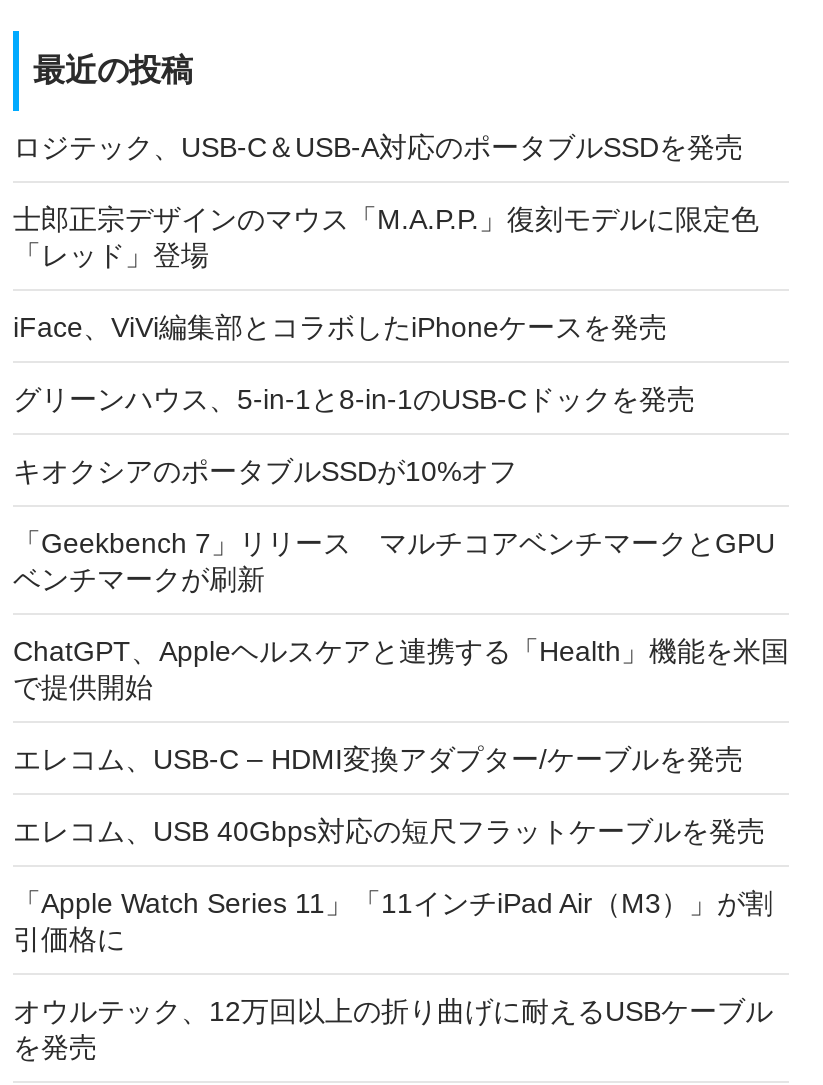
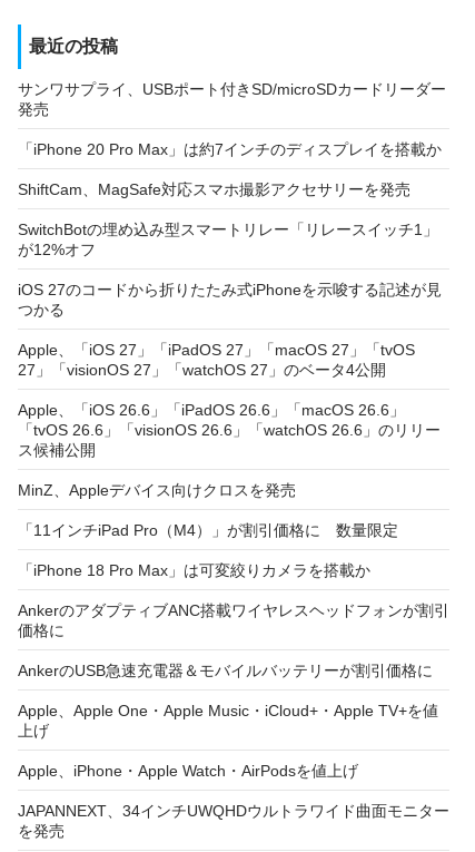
- ロジテック、USB-C＆USB-A対応のポータブルSSDを発売
- 士郎正宗デザインのマウス「M.A.P.P.」復刻モデルに限定色
- 「レッド」登場
- iFace、ViVi編集部とコラボしたiPhoneケースを発売
- グリーンハウス、5-in-1と8-in-1のUSB-Cドックを発売
- キオクシアのポータブルSSDが10%オフ
- 「Geekbench 7」リリース マルチコアベンチマークとGPU
- ベンチマークが刷新
- ChatGPT、Appleヘルスケアと連携する「Health」機能を米国
- で提供開始
- エレコム、USB-C – HDMI変換アダプター/ケーブルを発売
- エレコム、USB 40Gbps対応の短尺フラットケーブルを発売
- 「Apple Watch Series 11」「11インチiPad Air（M3）」が割
- 引価格に
- オウルテック、12万回以上の折り曲げに耐えるUSBケーブル
+ サンワサプライ、USBポート付きSD/microSDカードリーダー
+ 発売
+ 「iPhone 20 Pro Max」は約7インチのディスプレイを搭載か
+ ShiftCam、MagSafe対応スマホ撮影アクセサリーを発売
+ SwitchBotの埋め込み型スマートリレー「リレースイッチ1」
+ が12%オフ
+ iOS 27のコードから折りたたみ式iPhoneを示唆する記述が見
+ つかる
+ Apple、「iOS 27」「iPadOS 27」「macOS 27」「tvOS
+ 27」「visionOS 27」「watchOS 27」のベータ4公開
+ Apple、「iOS 26.6」「iPadOS 26.6」「macOS 26.6」
+ 「tvOS 26.6」「visionOS 26.6」「watchOS 26.6」のリリー
+ ス候補公開
+ MinZ、Appleデバイス向けクロスを発売
+ 「11インチiPad Pro（M4）」が割引価格に 数量限定
+ 「iPhone 18 Pro Max」は可変絞りカメラを搭載か
+ AnkerのアダプティブANC搭載ワイヤレスヘッドフォンが割引
+ 価格に
+ AnkerのUSB急速充電器＆モバイルバッテリーが割引価格に
+ Apple、Apple One・Apple Music・iCloud+・Apple TV+を値
+ 上げ
+ Apple、iPhone・Apple Watch・AirPodsを値上げ
+ JAPANNEXT、34インチUWQHDウルトラワイド曲面モニター
